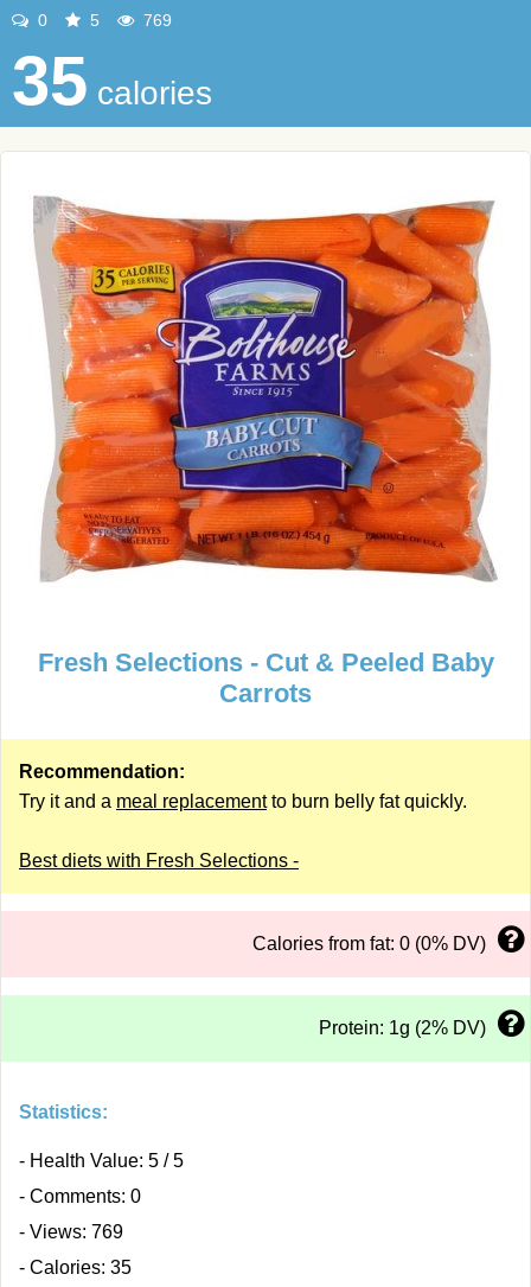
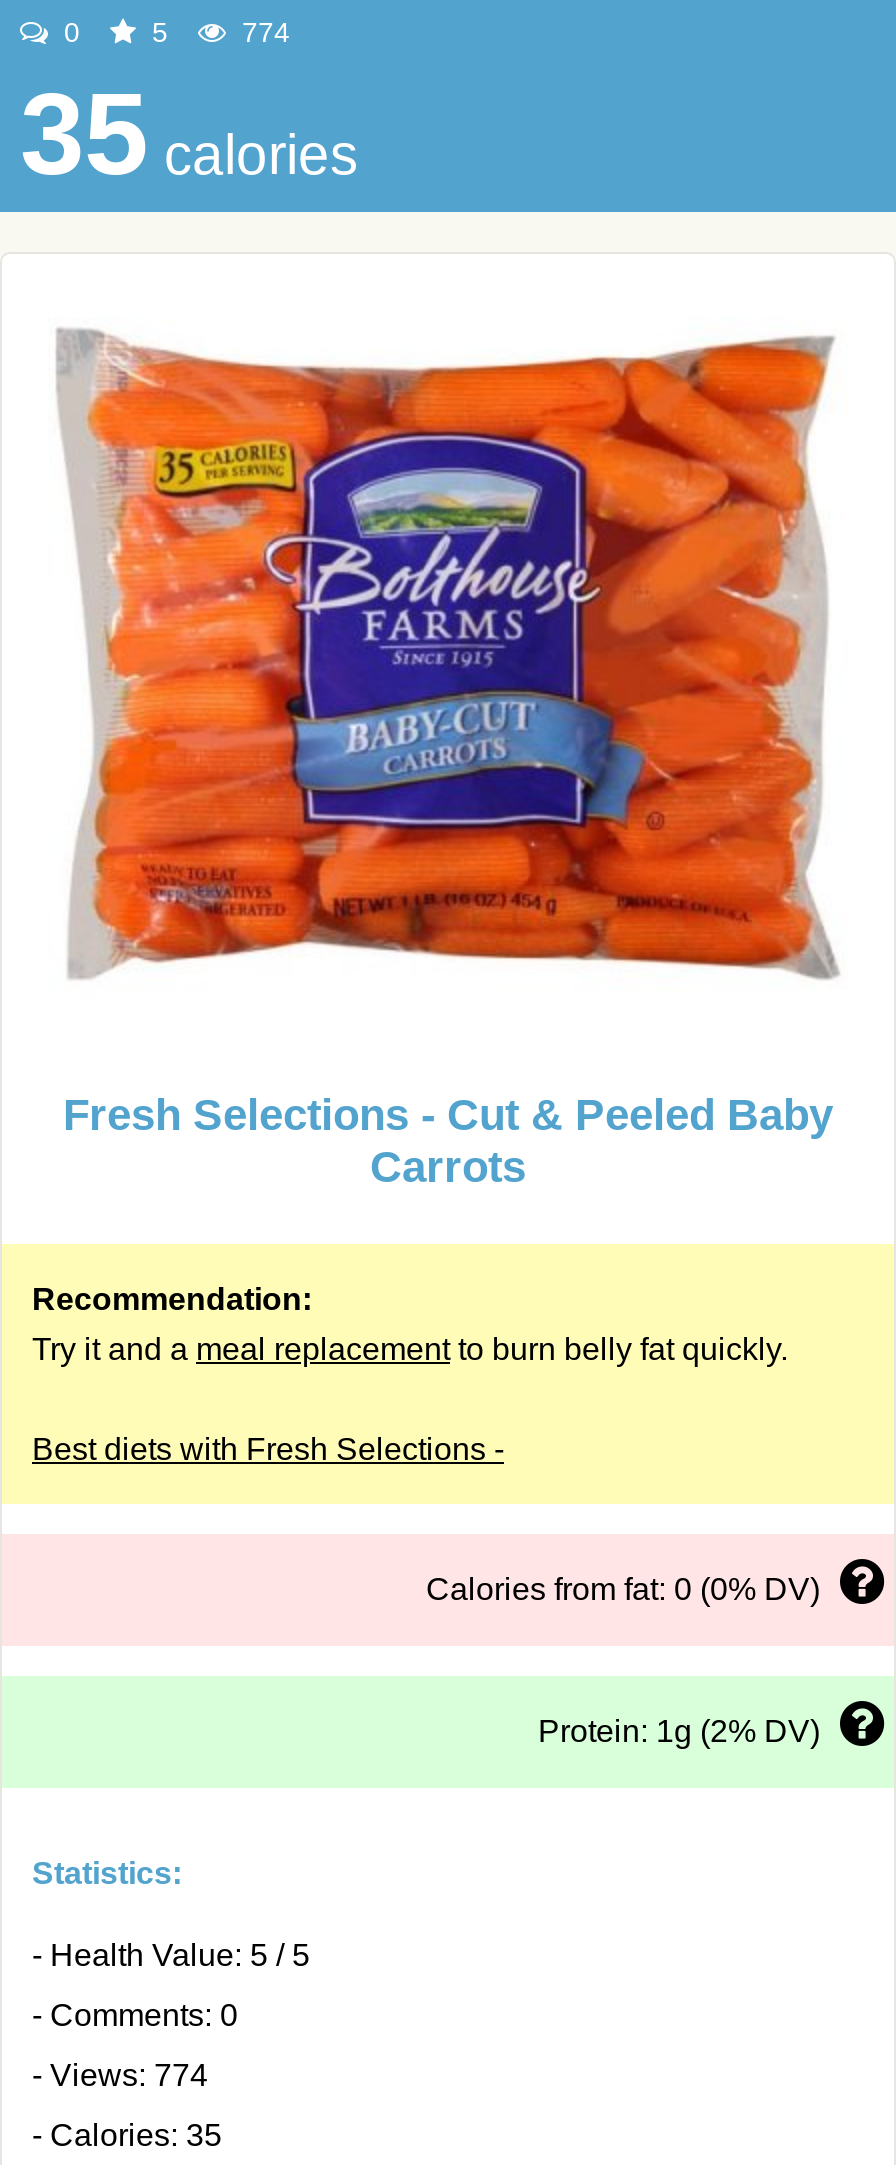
- 769
+ 774

- - Views: 769
+ - Views: 774
